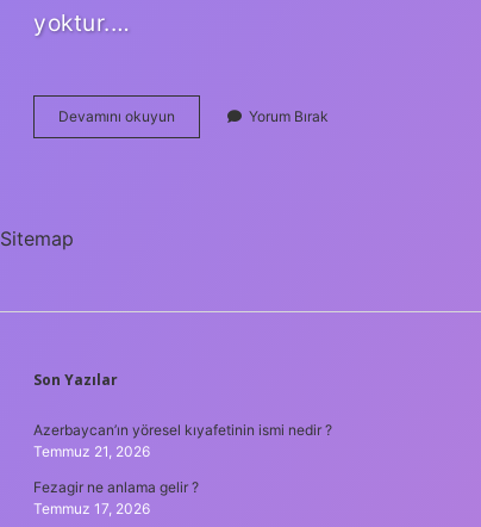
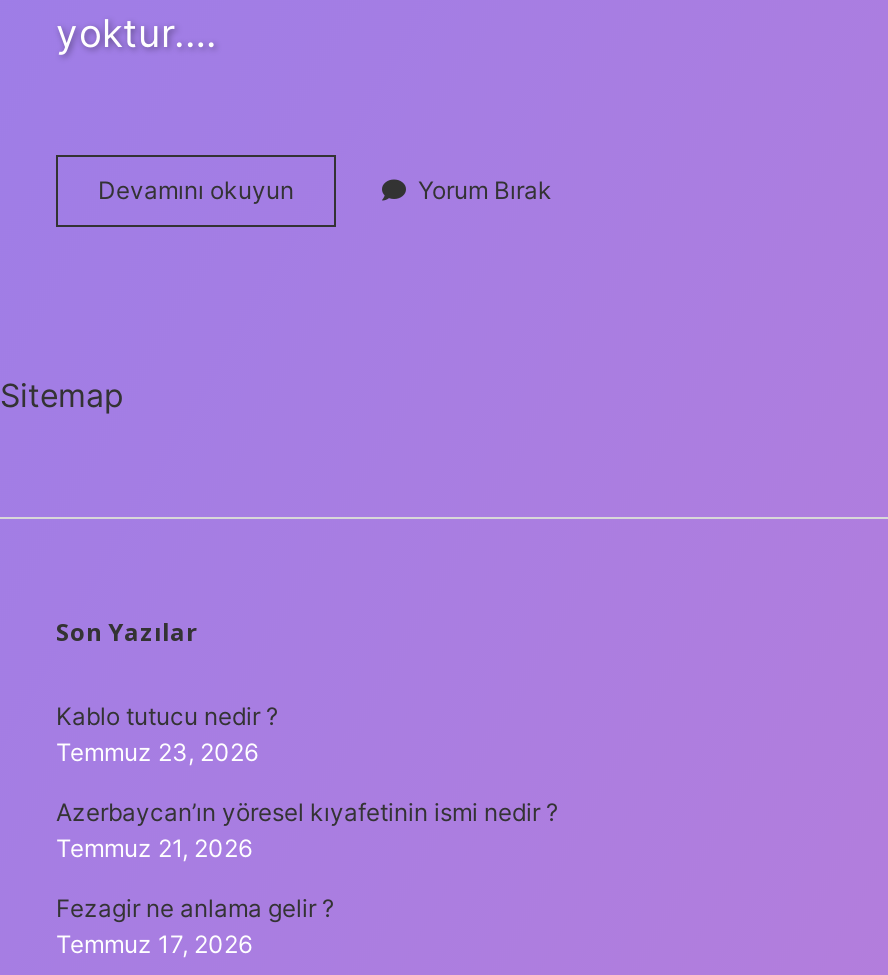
+ Kablo tutucu nedir ?
+ Temmuz 23, 2026
